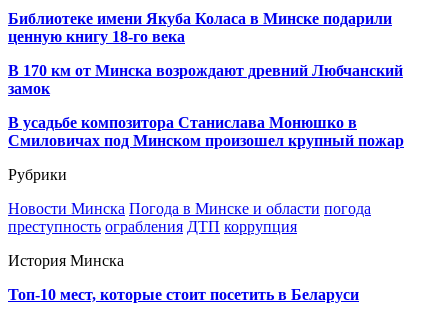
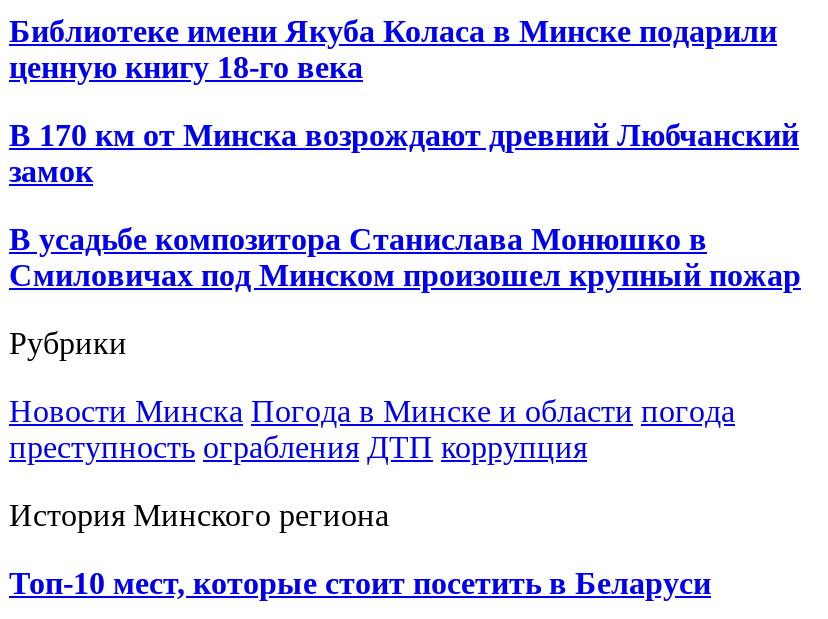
- История Минска
+ История Минского региона
